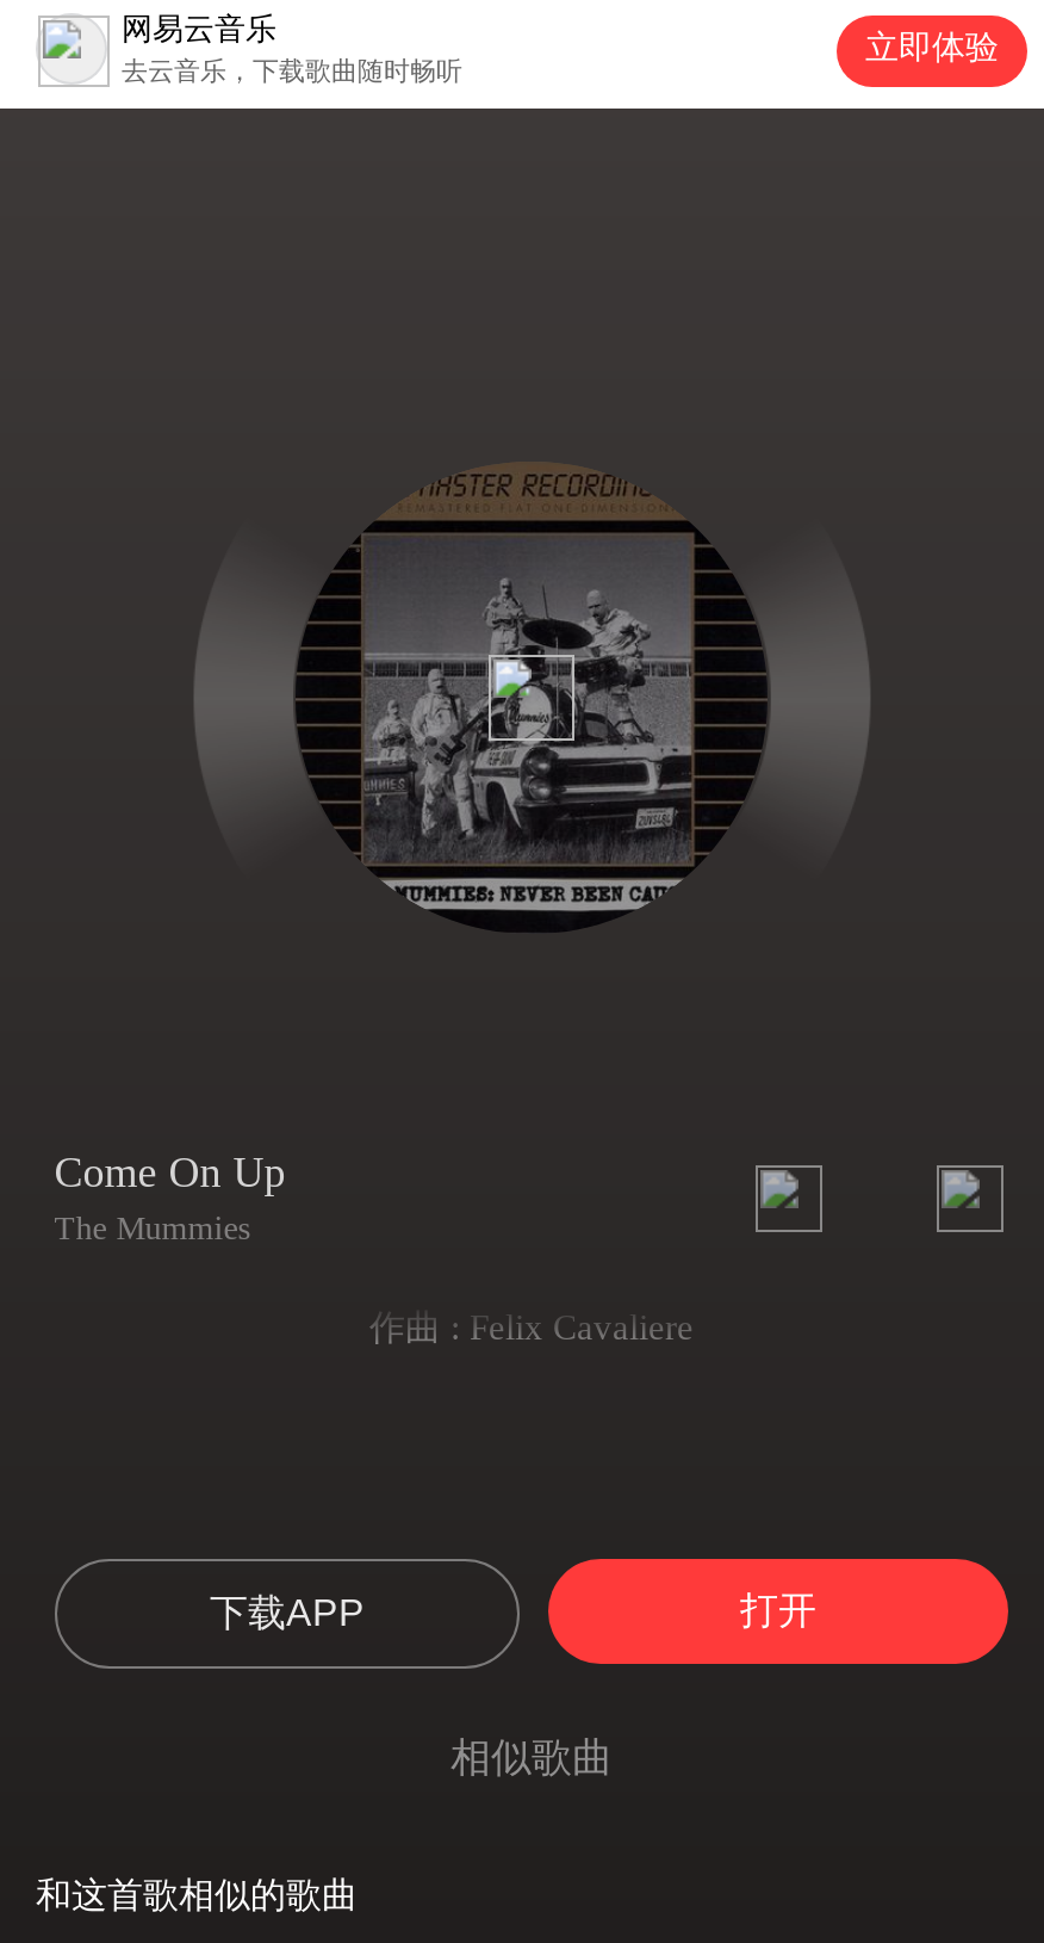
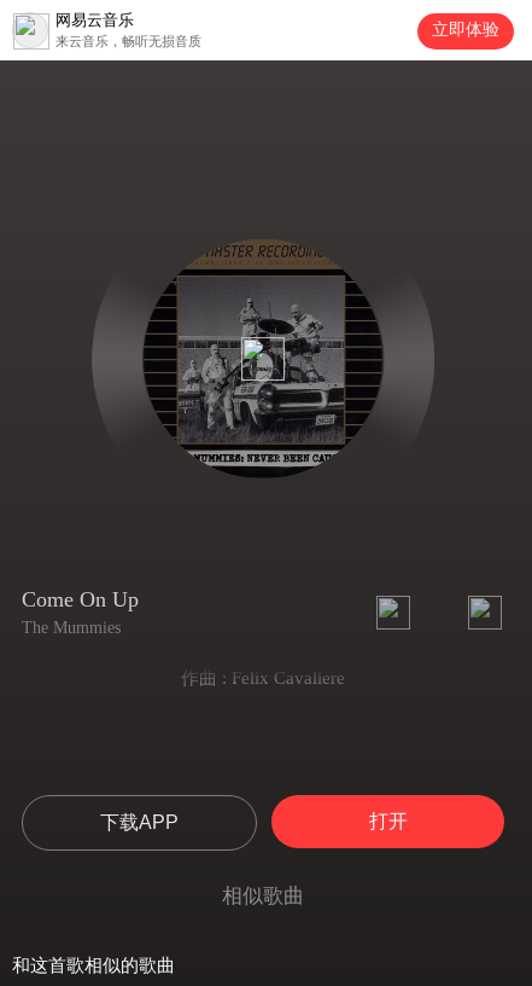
- 去云音乐，下载歌曲随时畅听
+ 来云音乐，畅听无损音质
